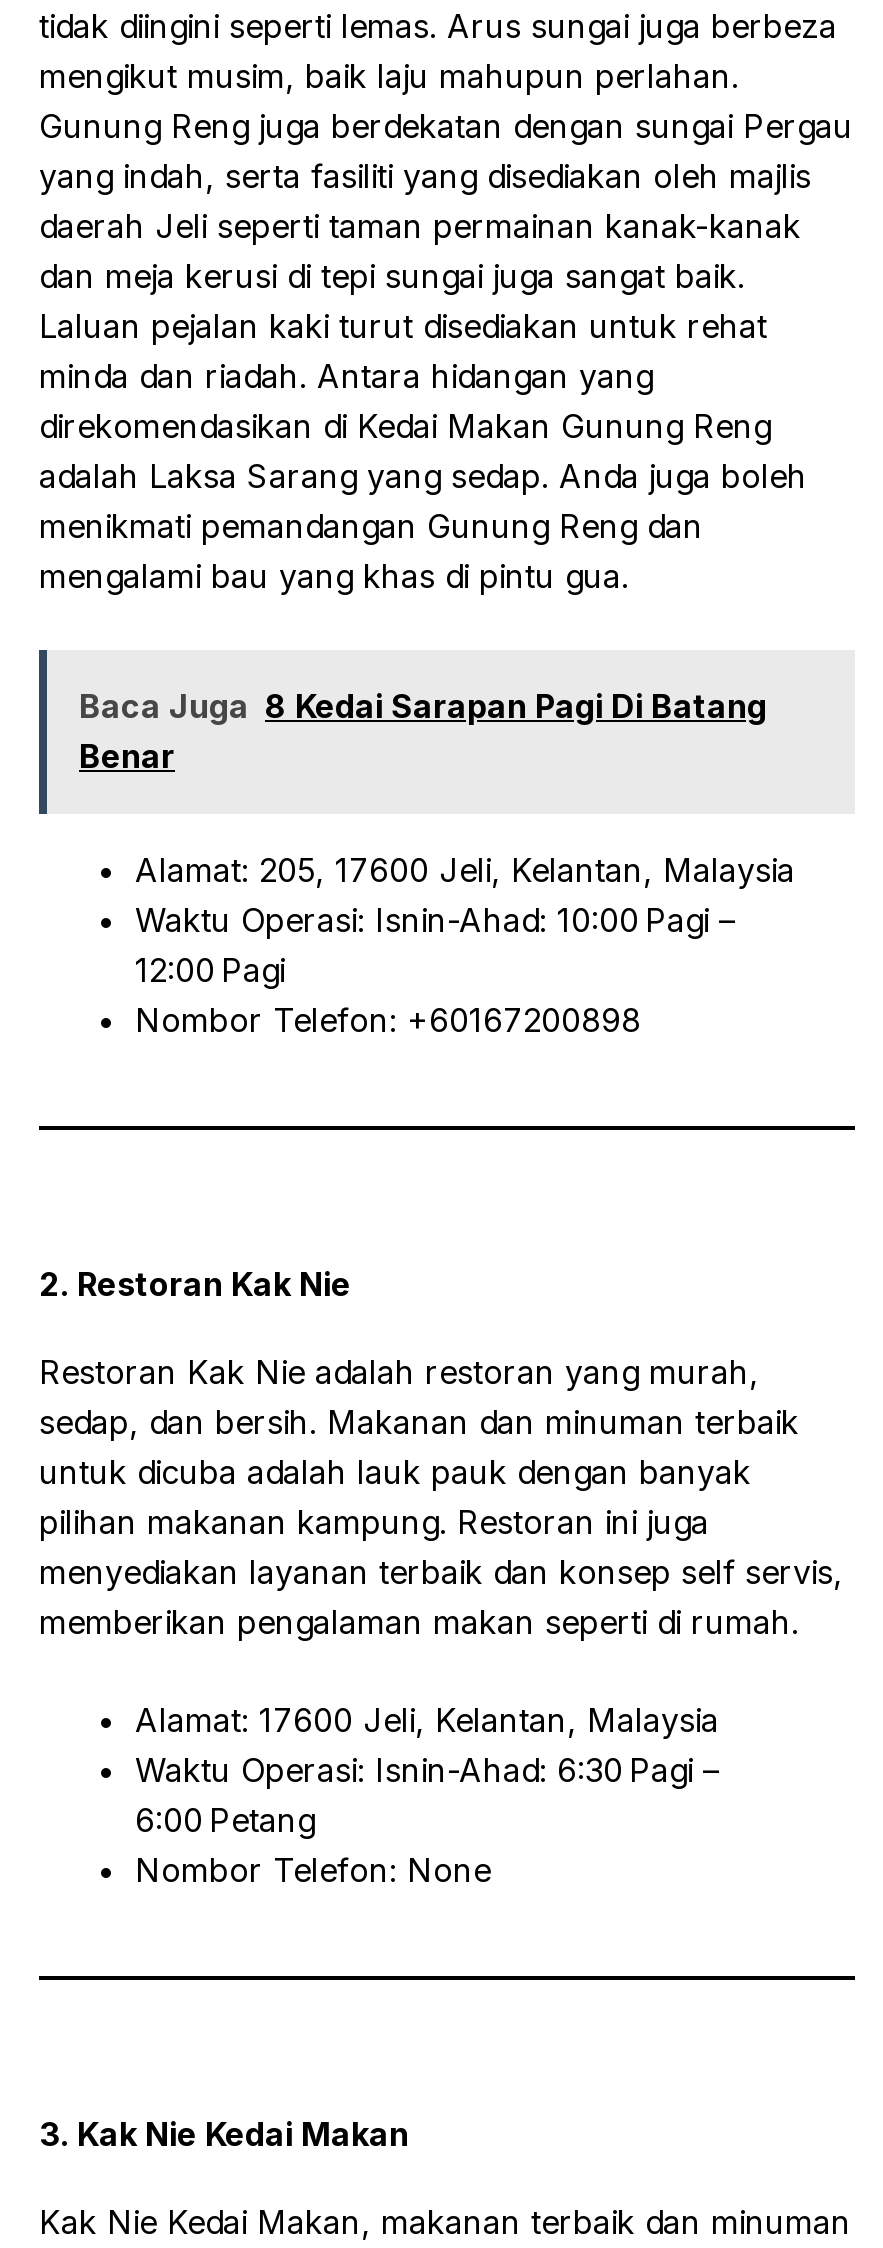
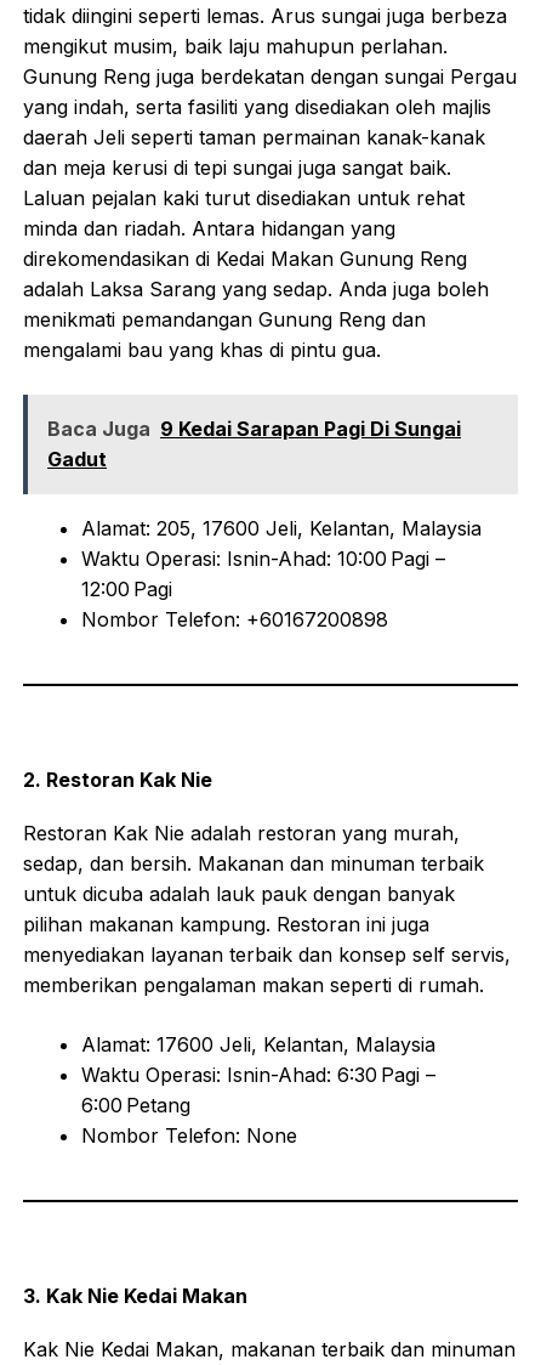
- Baca Juga 8 Kedai Sarapan Pagi Di Batang
- Benar
+ Baca Juga 9 Kedai Sarapan Pagi Di Sungai
+ Gadut
